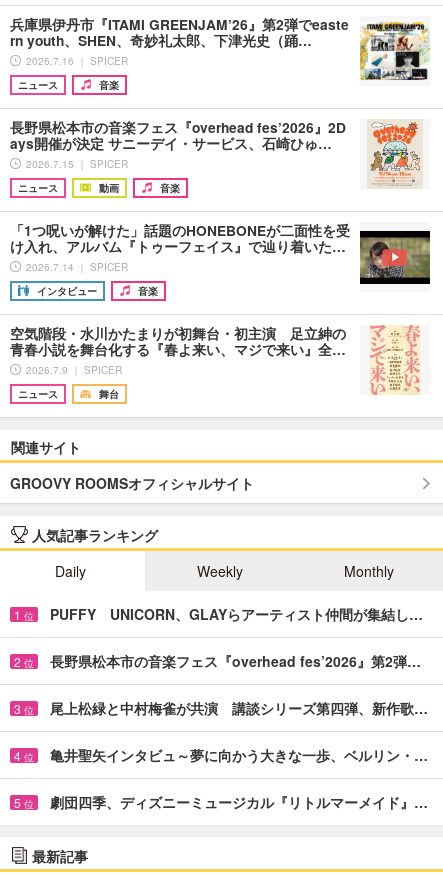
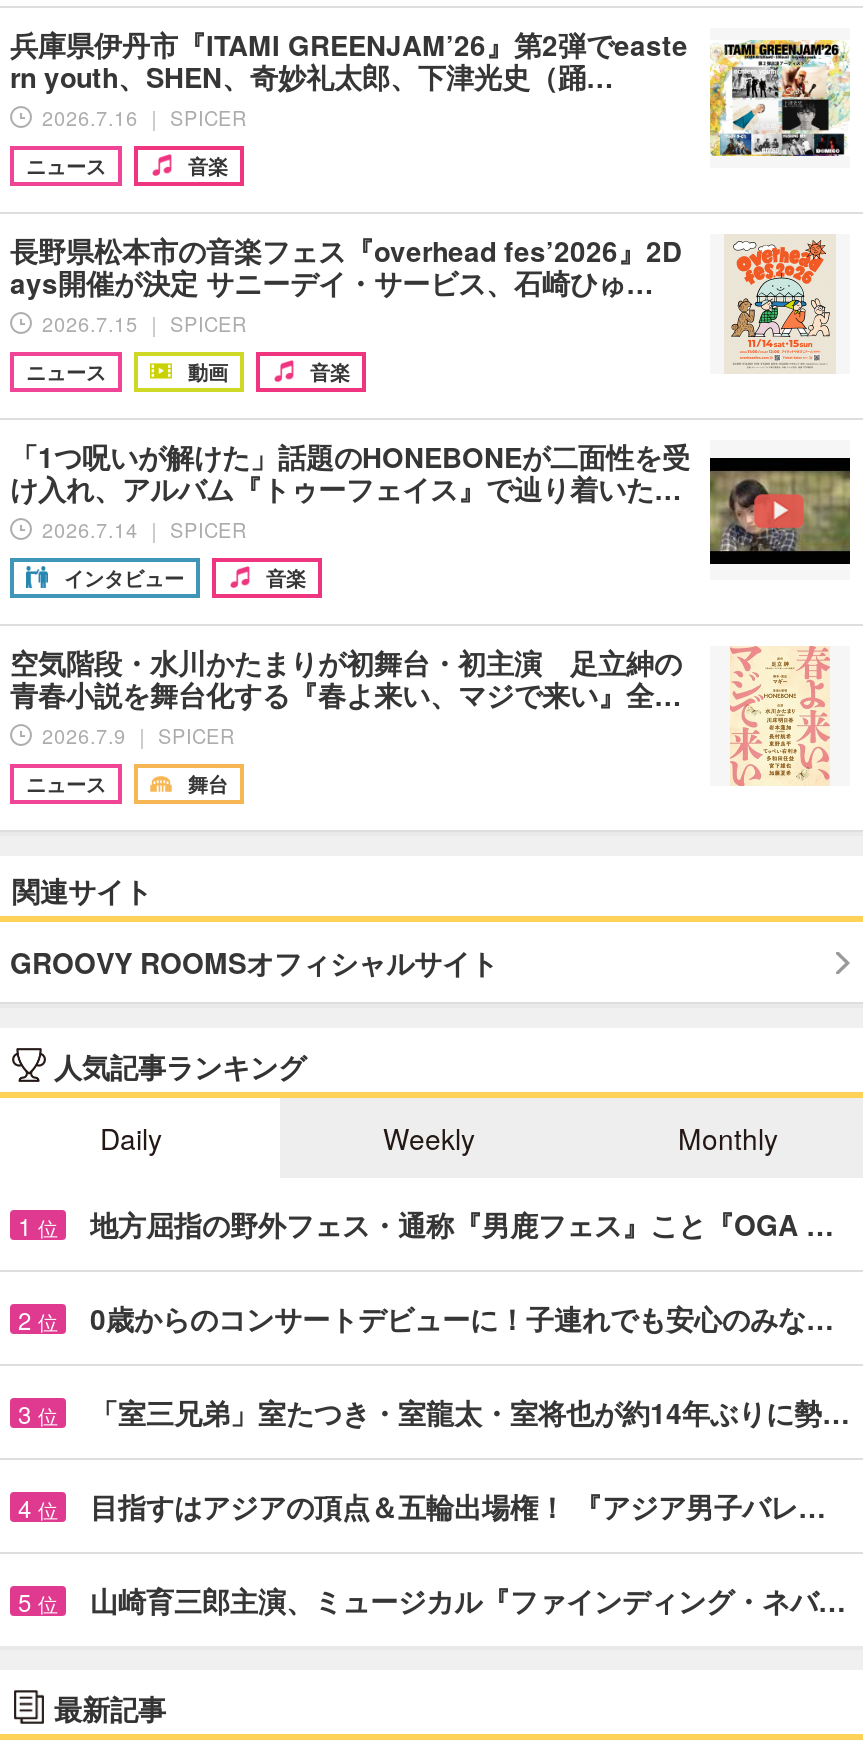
- PUFFY UNICORN、GLAYらアーティスト仲間が集結し…
+ 地方屈指の野外フェス・通称『男鹿フェス』こと『OGA …

- 長野県松本市の音楽フェス『overhead fes’2026』第2弾…
+ 0歳からのコンサートデビューに！子連れでも安心のみな…

- 尾上松緑と中村梅雀が共演 講談シリーズ第四弾、新作歌…
+ 「室三兄弟」室たつき・室龍太・室将也が約14年ぶりに勢…

- 亀井聖矢インタビュ～夢に向かう大きな一歩、ベルリン・…
+ 目指すはアジアの頂点＆五輪出場権！ 『アジア男子バレ…

- 劇団四季、ディズニーミュージカル『リトルマーメイド』…
+ 山崎育三郎主演、ミュージカル『ファインディング・ネバ…
